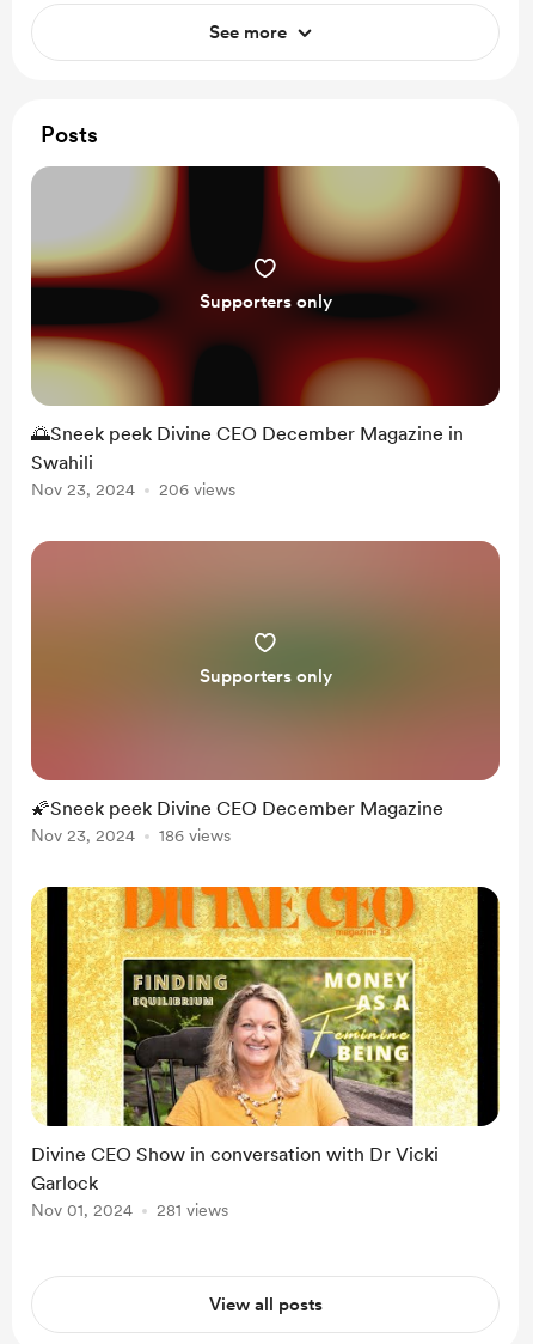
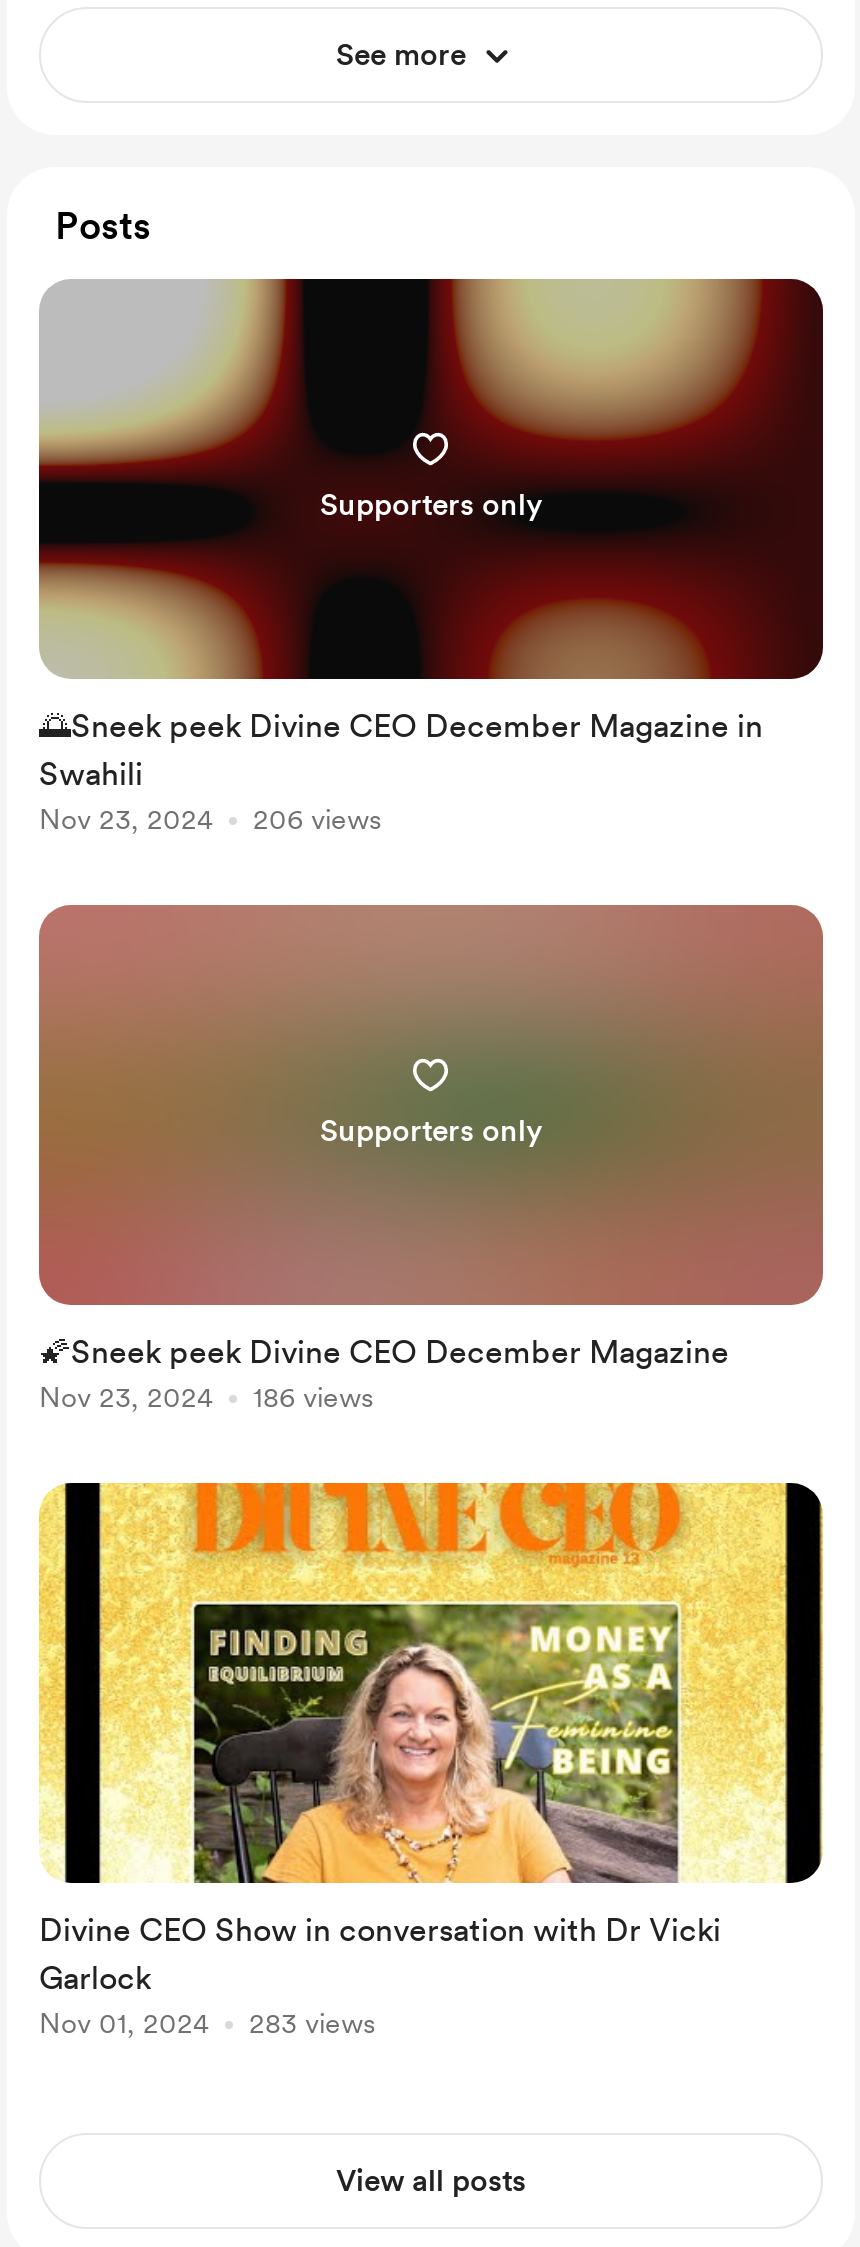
- Nov 01, 2024 281 views
+ Nov 01, 2024 283 views
